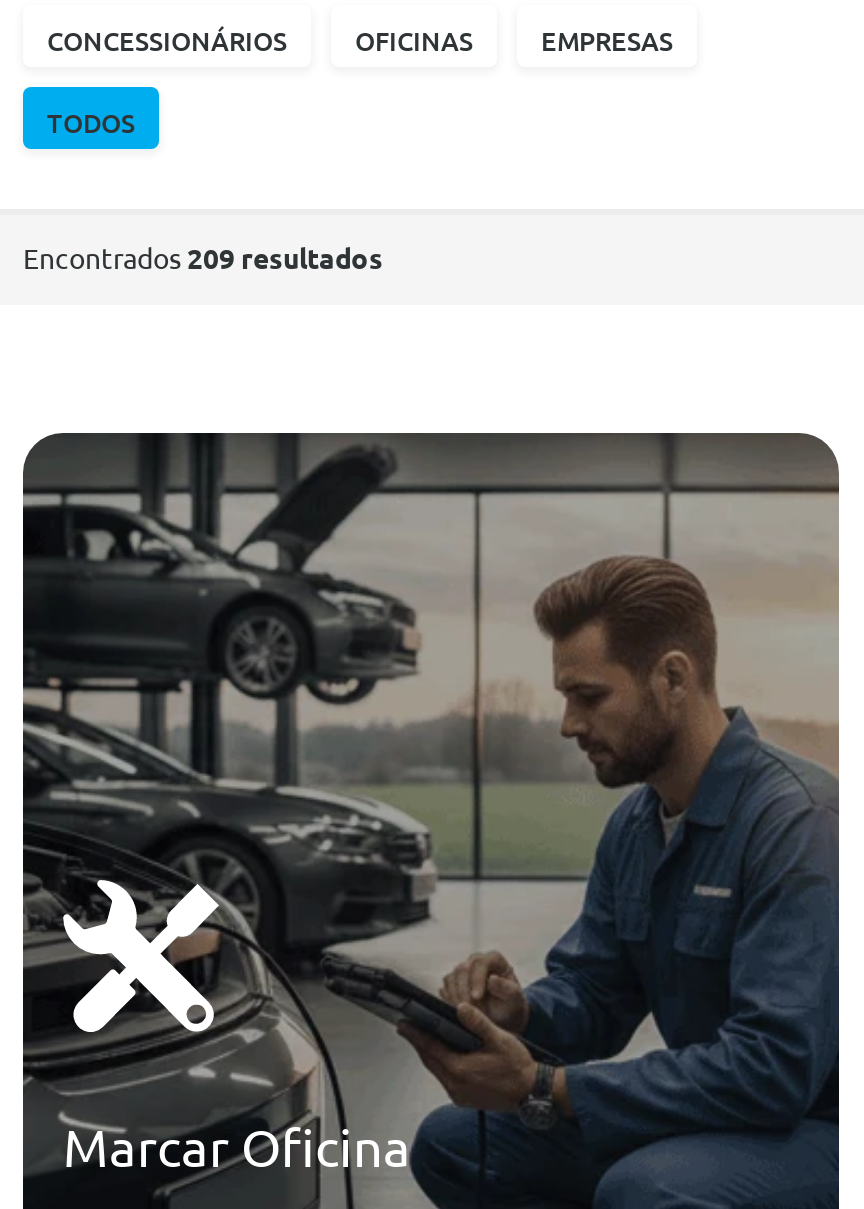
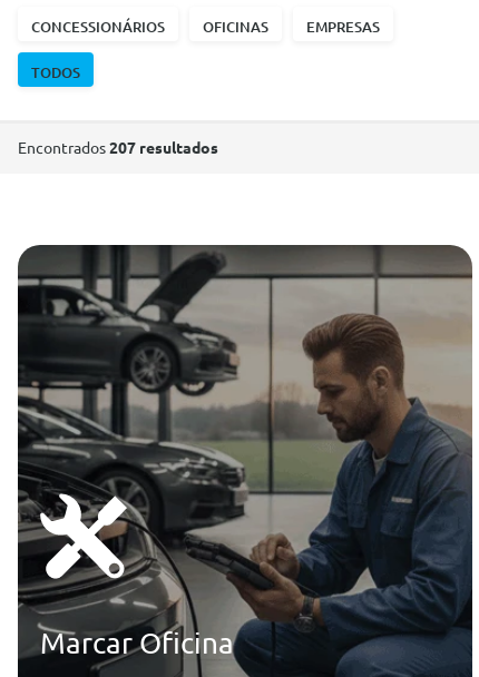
- Encontrados 209 resultados
+ Encontrados 207 resultados
